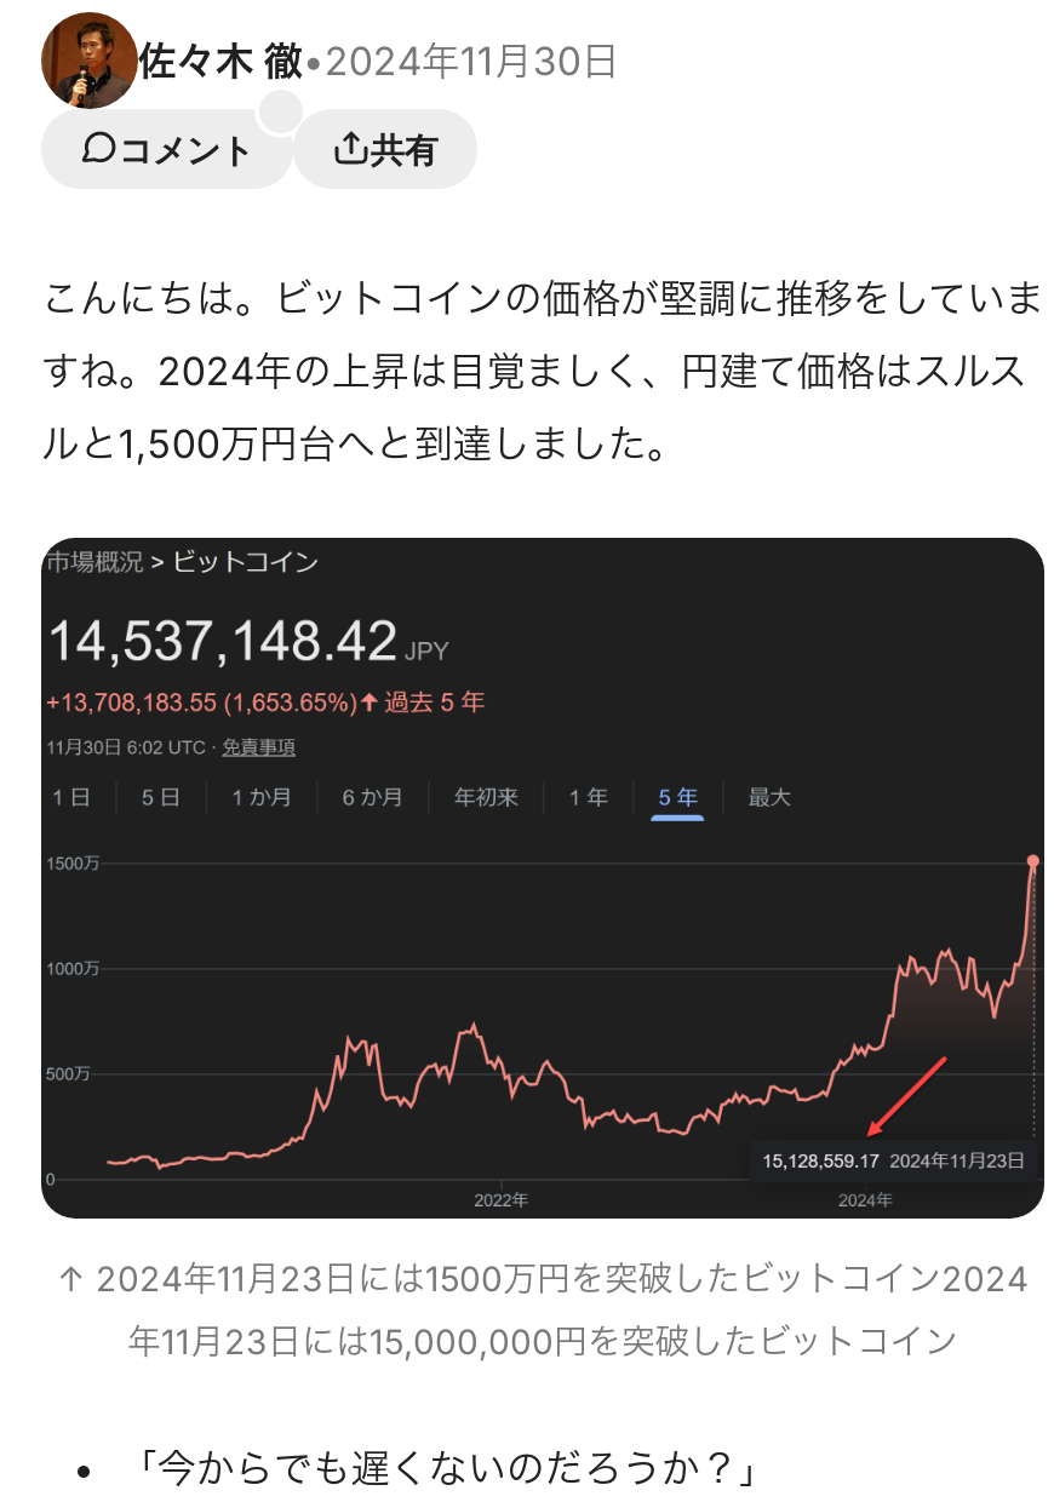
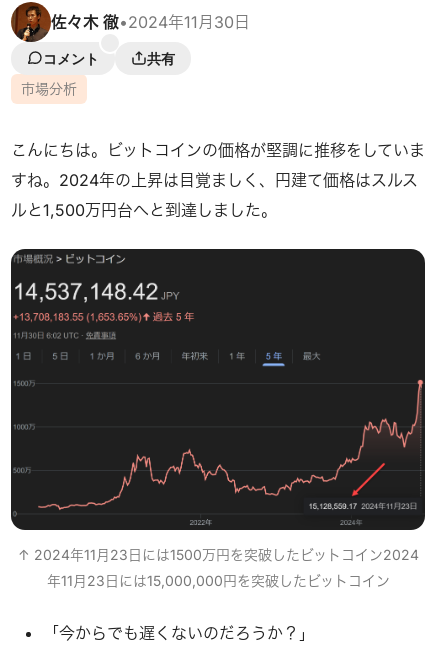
+ 市場分析
